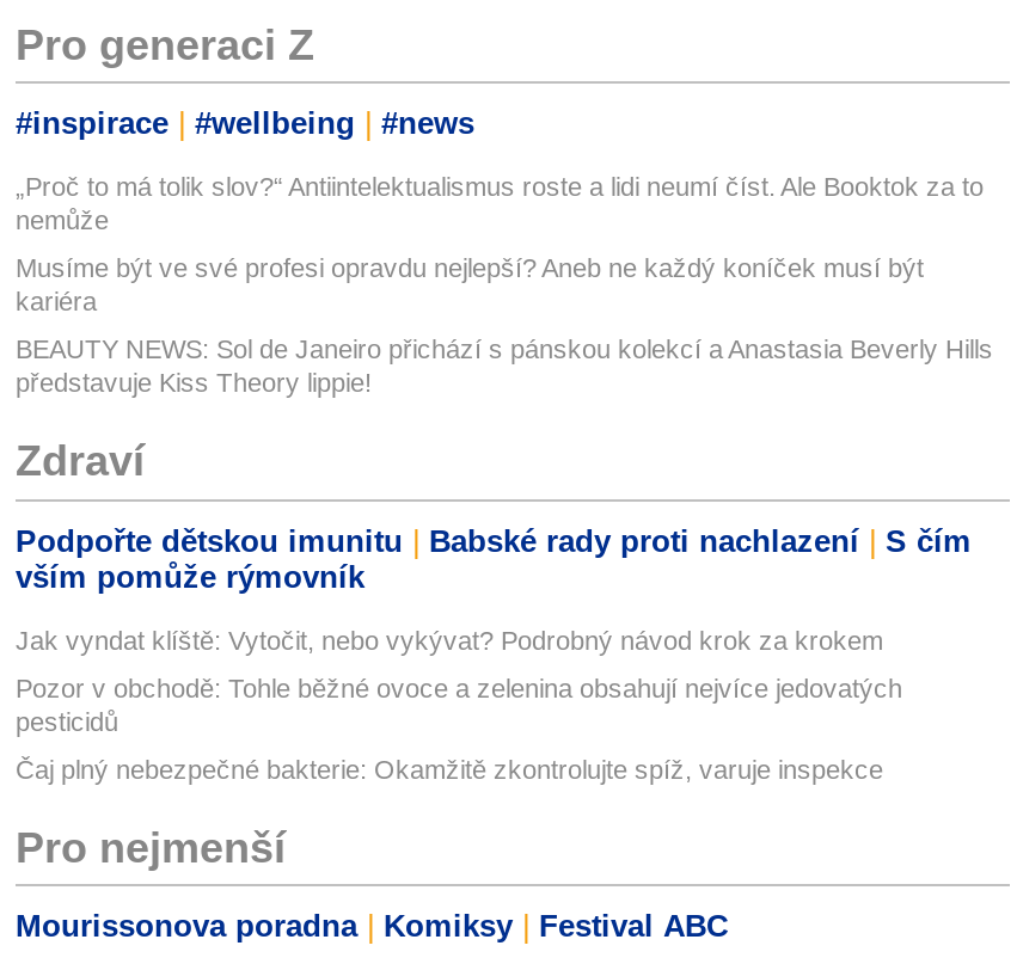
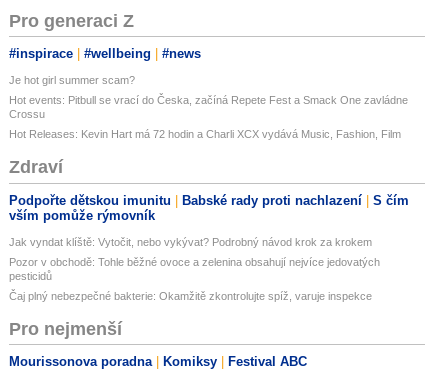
- „Proč to má tolik slov?“ Antiintelektualismus roste a lidi neumí číst. Ale Booktok za to
- nemůže
+ Je hot girl summer scam?

- Musíme být ve své profesi opravdu nejlepší? Aneb ne každý koníček musí být
- kariéra
+ Hot events: Pitbull se vrací do Česka, začíná Repete Fest a Smack One zavládne
+ Crossu

- BEAUTY NEWS: Sol de Janeiro přichází s pánskou kolekcí a Anastasia Beverly Hills
- představuje Kiss Theory lippie!
+ Hot Releases: Kevin Hart má 72 hodin a Charli XCX vydává Music, Fashion, Film
